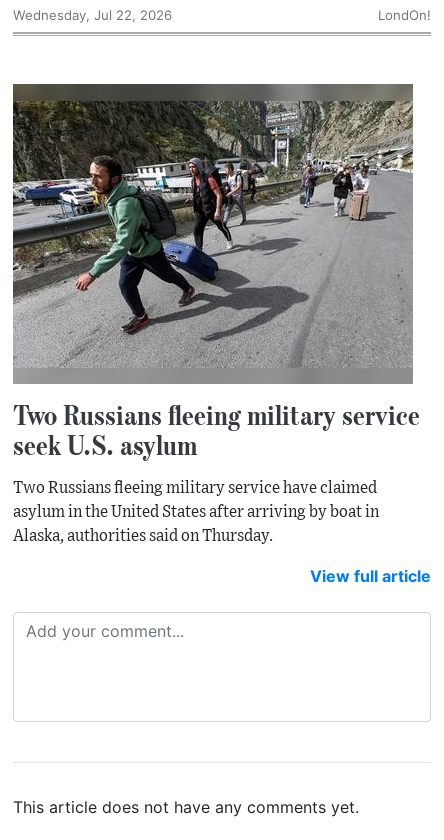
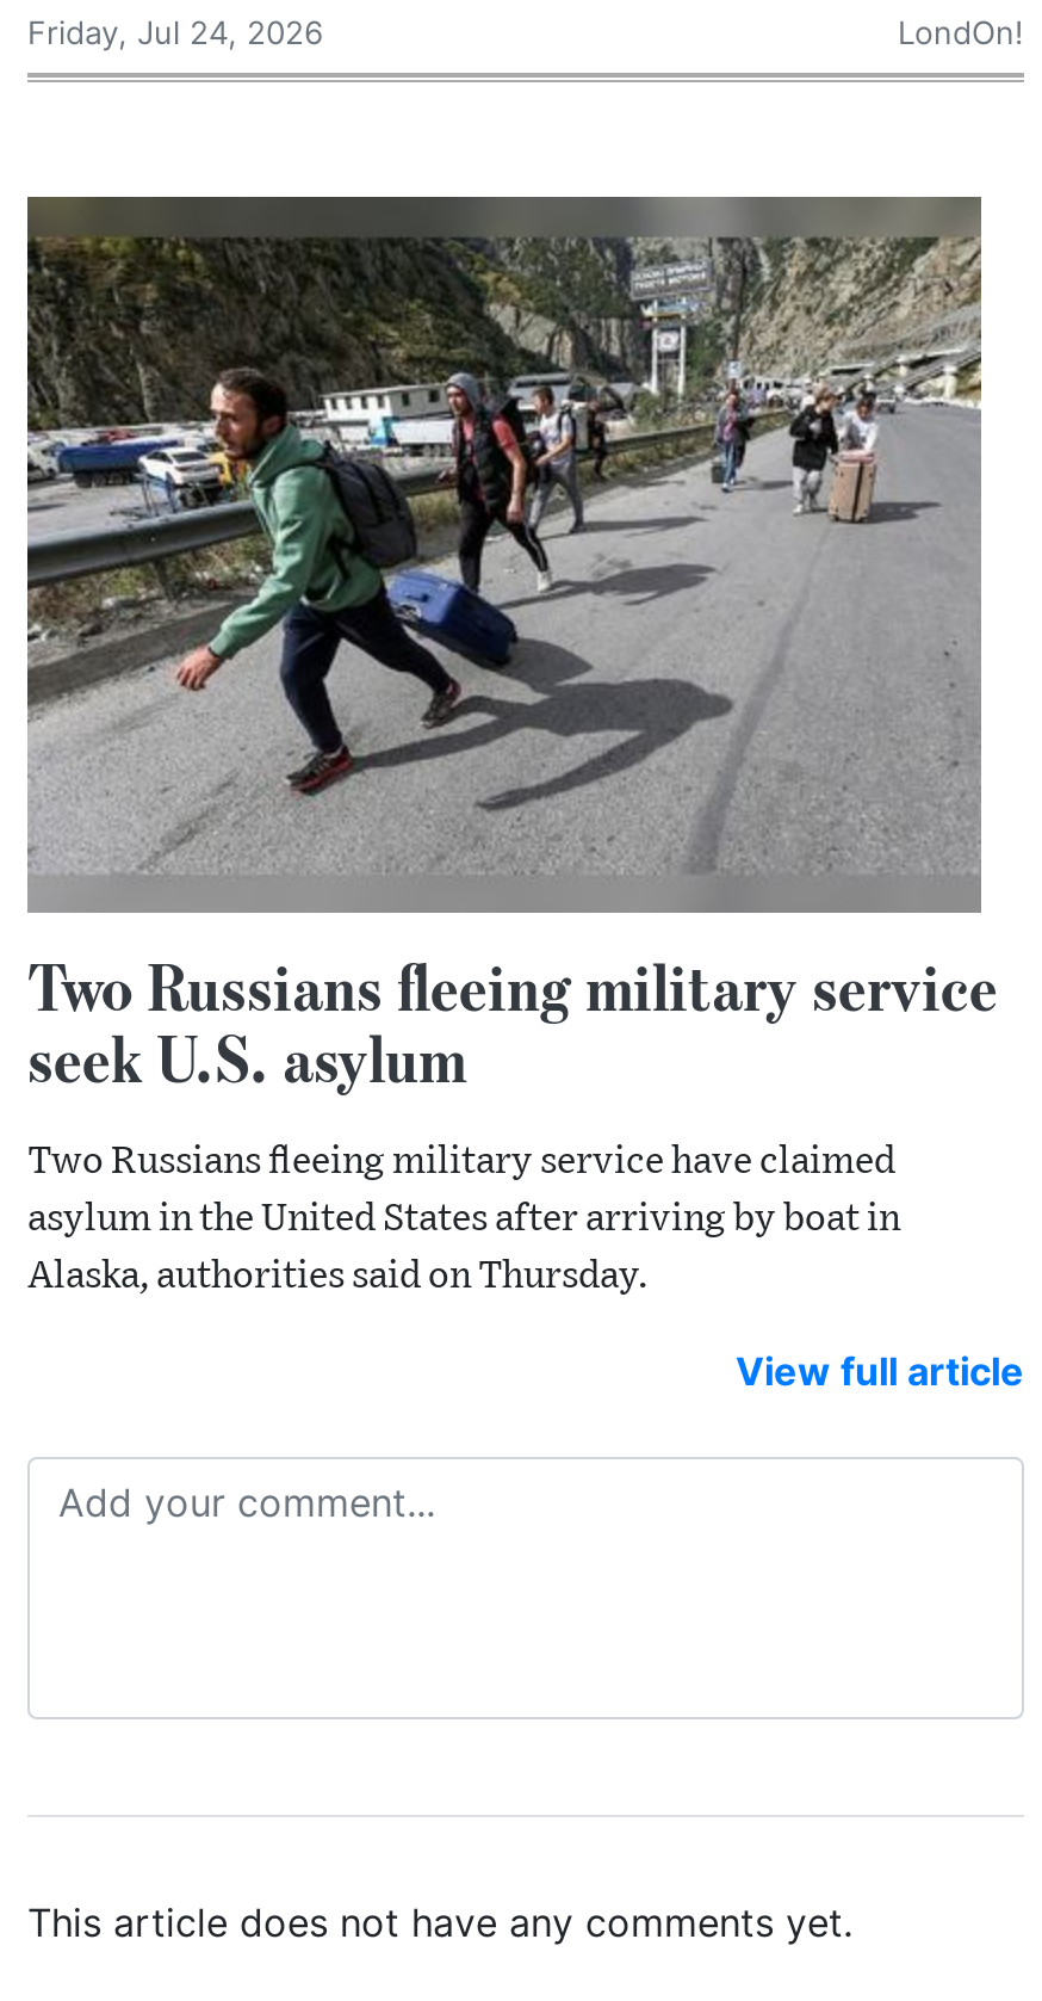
- Wednesday, Jul 22, 2026
+ Friday, Jul 24, 2026
